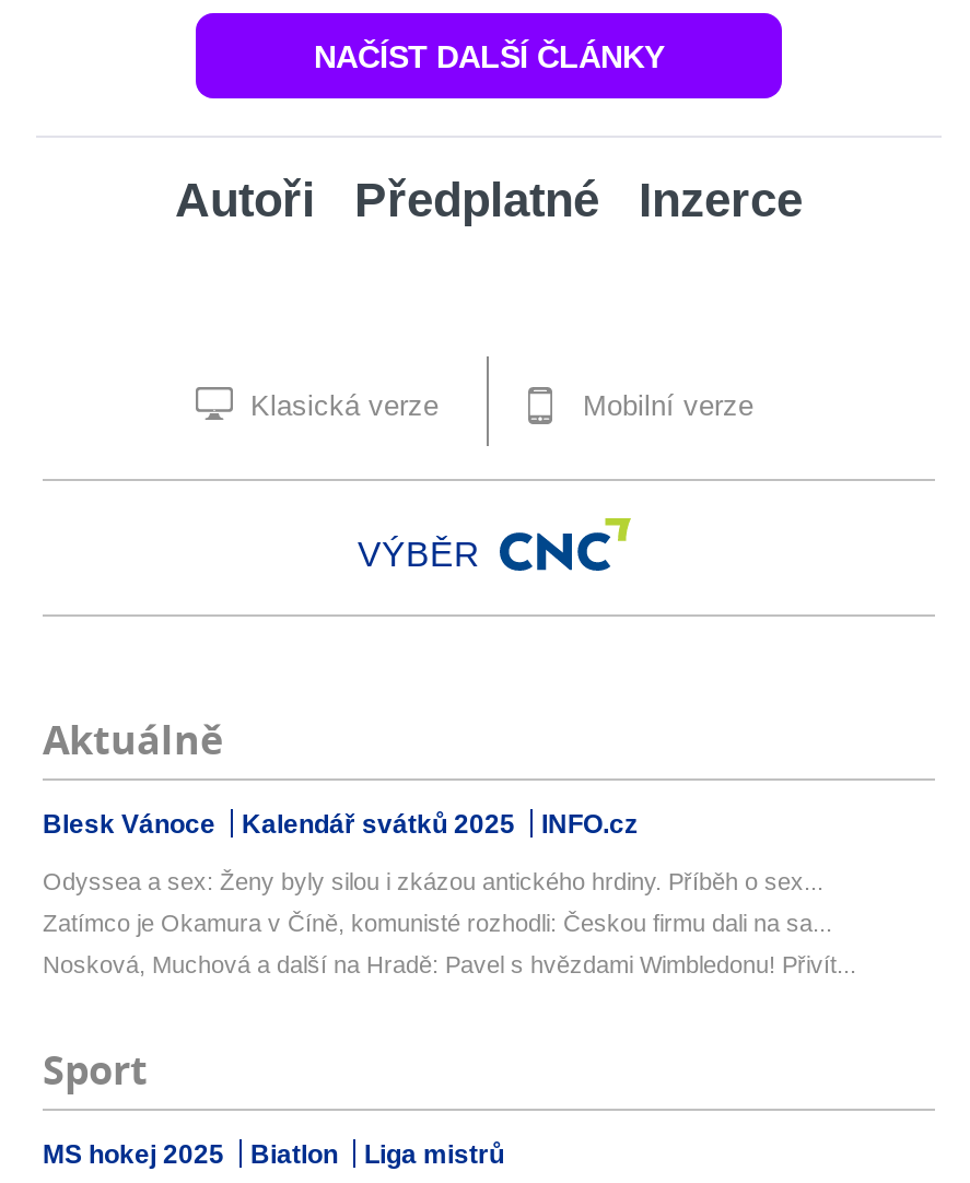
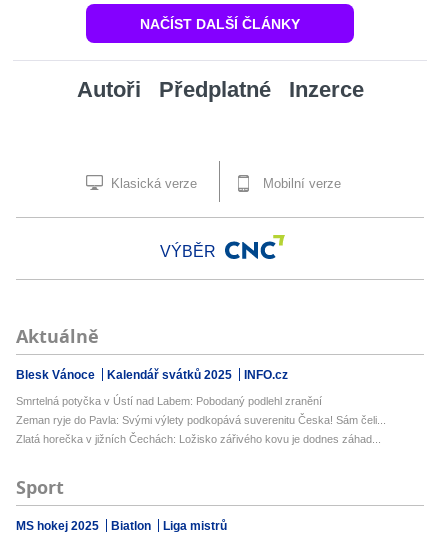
- Odyssea a sex: Ženy byly silou i zkázou antického hrdiny. Příběh o sex...
+ Smrtelná potyčka v Ústí nad Labem: Pobodaný podlehl zranění

- Zatímco je Okamura v Číně, komunisté rozhodli: Českou firmu dali na sa...
+ Zeman ryje do Pavla: Svými výlety podkopává suverenitu Česka! Sám čeli...

- Nosková, Muchová a další na Hradě: Pavel s hvězdami Wimbledonu! Přivít...
+ Zlatá horečka v jižních Čechách: Ložisko zářivého kovu je dodnes záhad...
